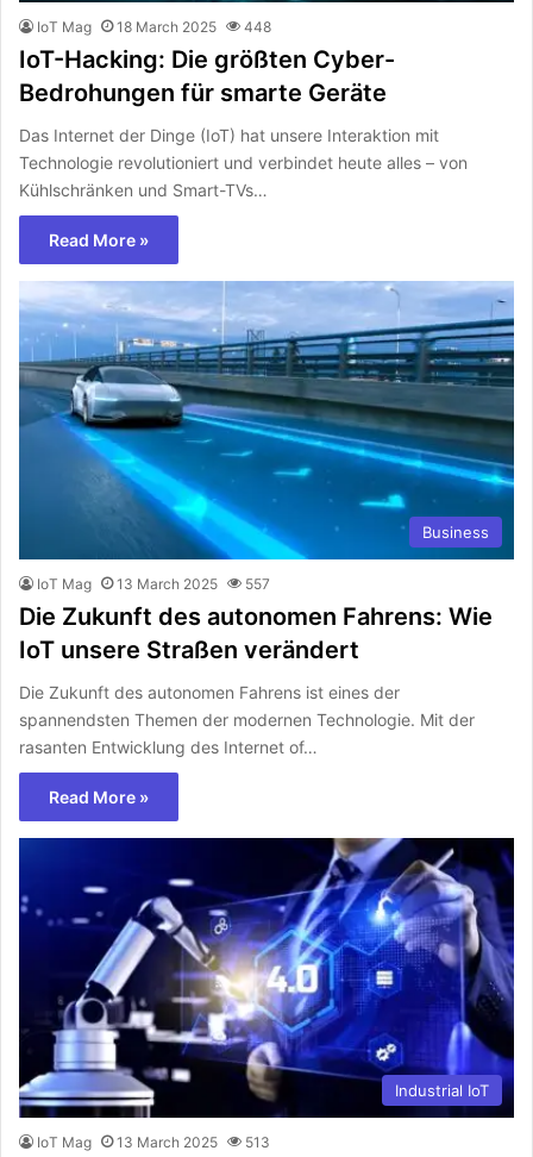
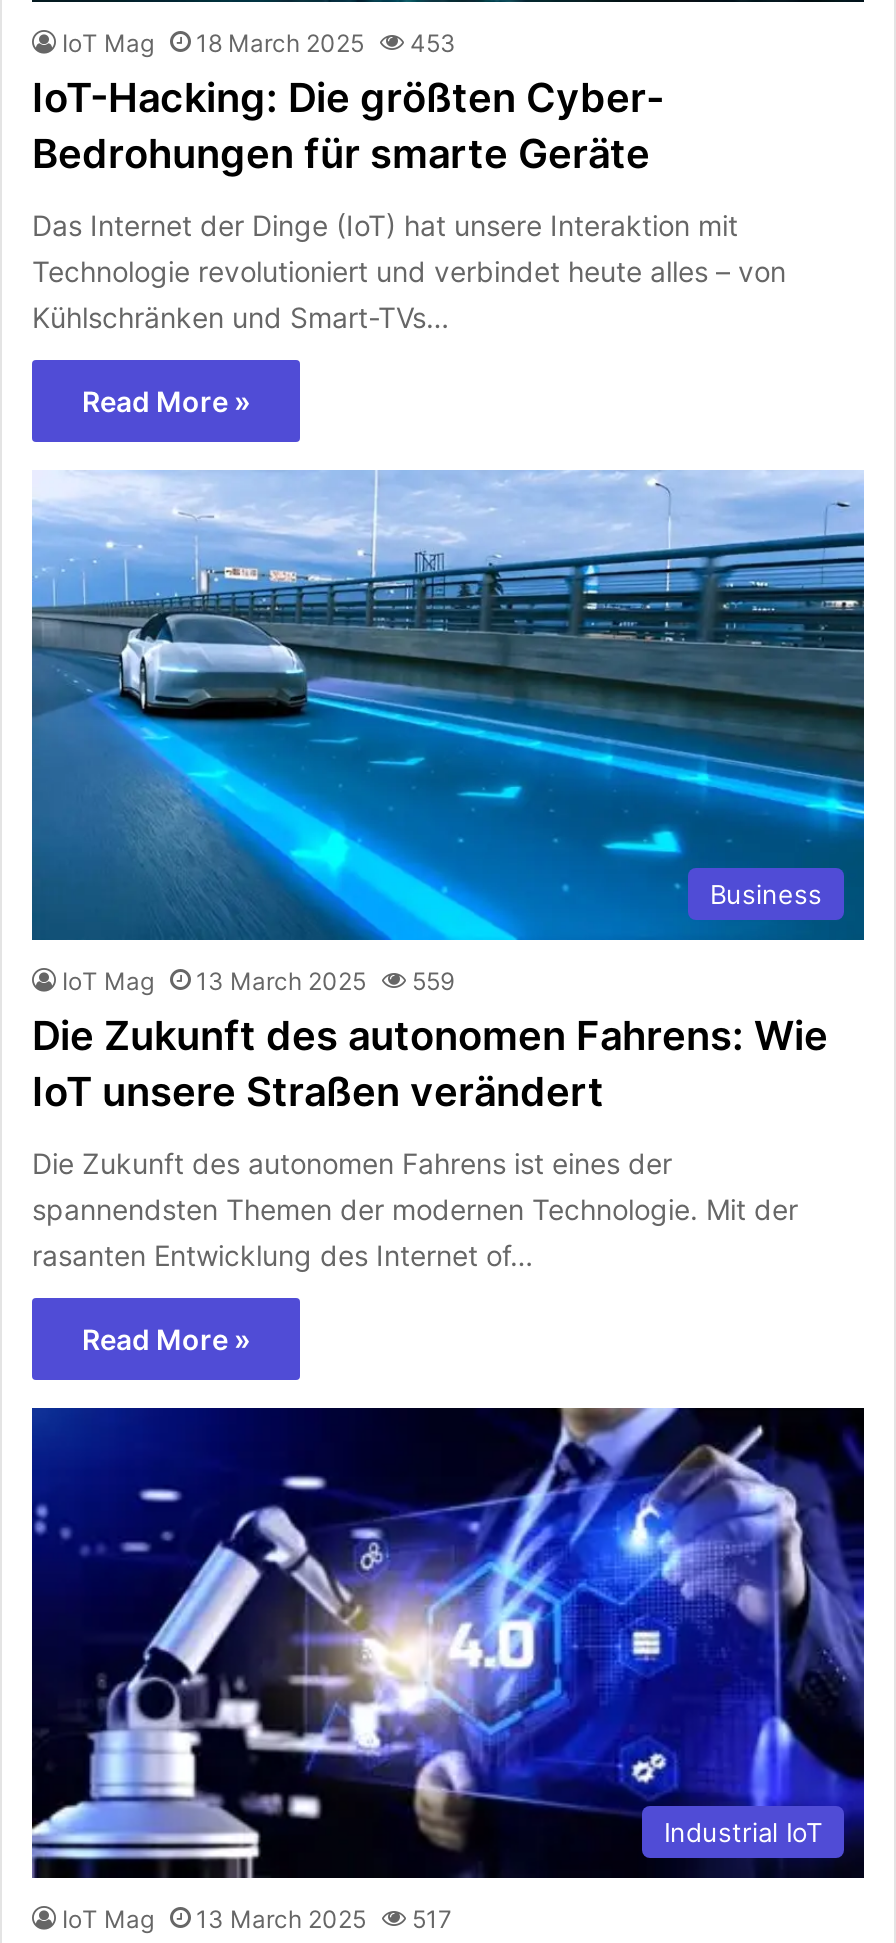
- IoT Mag 18 March 2025 448
+ IoT Mag 18 March 2025 453

- IoT Mag 13 March 2025 557
+ IoT Mag 13 March 2025 559

- IoT Mag 13 March 2025 513
+ IoT Mag 13 March 2025 517
